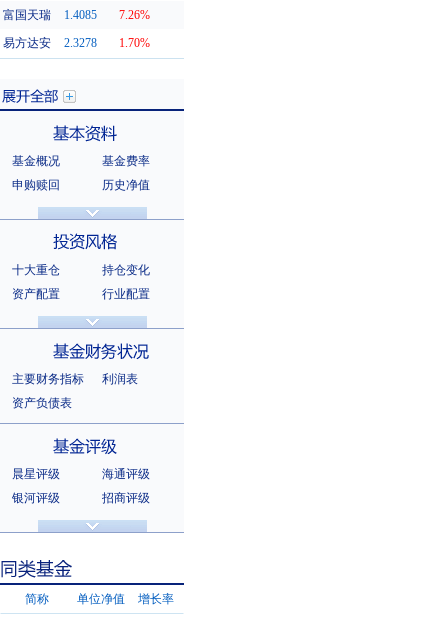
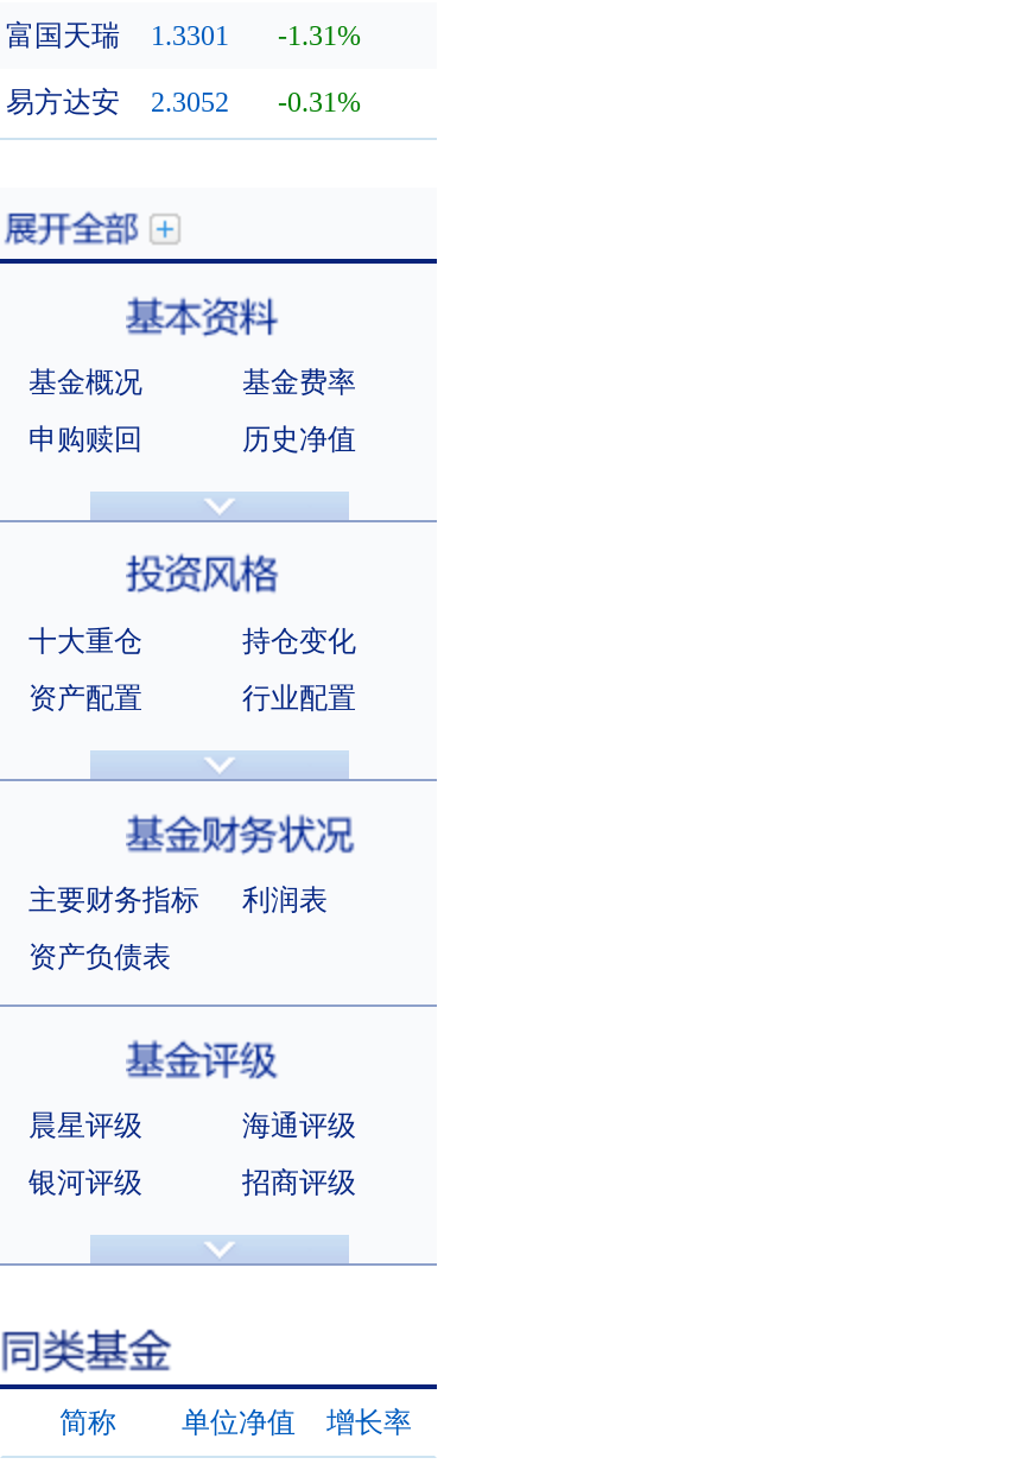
- 1.4085
+ 1.3301

- 7.26%
+ -1.31%

- 2.3278
+ 2.3052

- 1.70%
+ -0.31%
